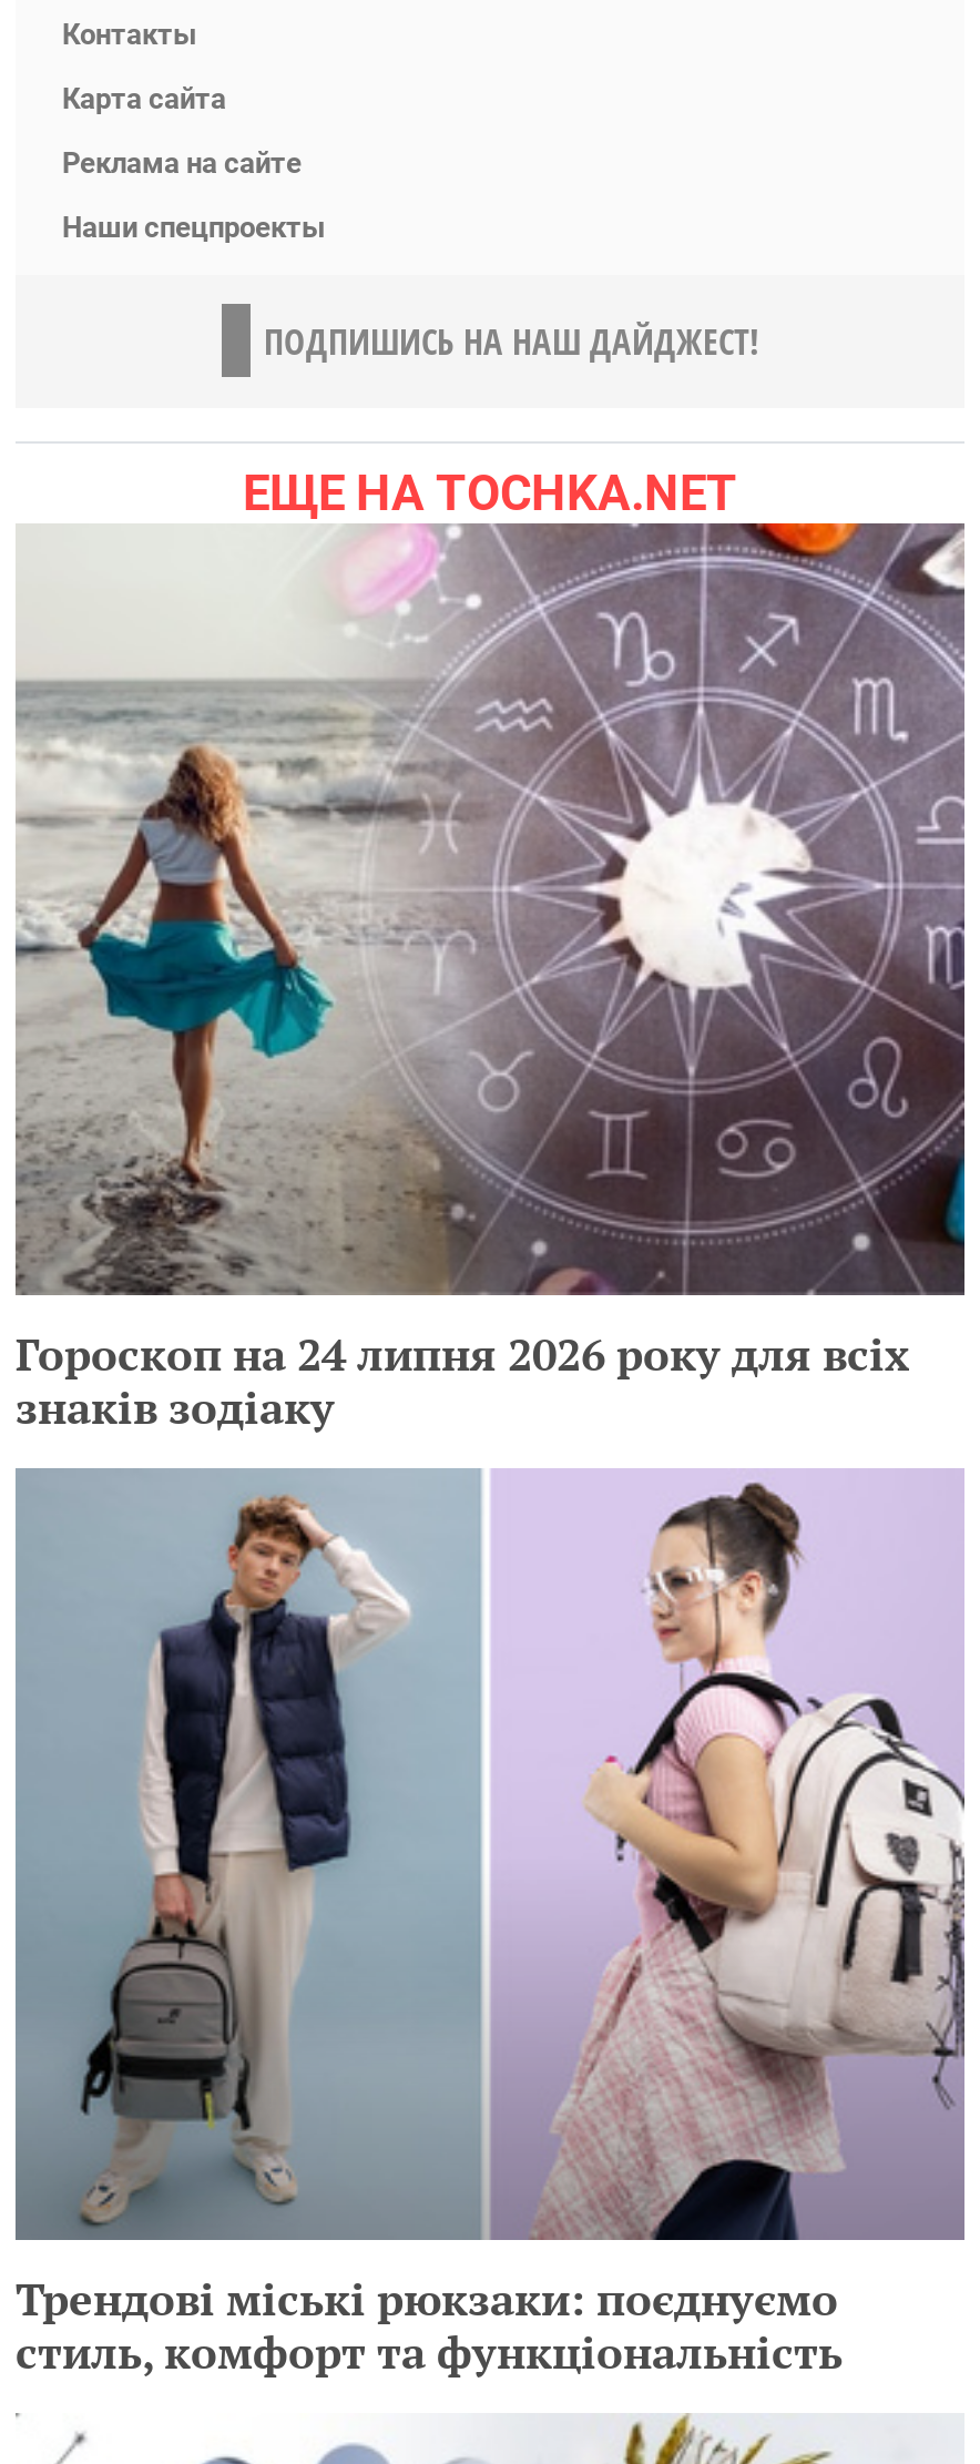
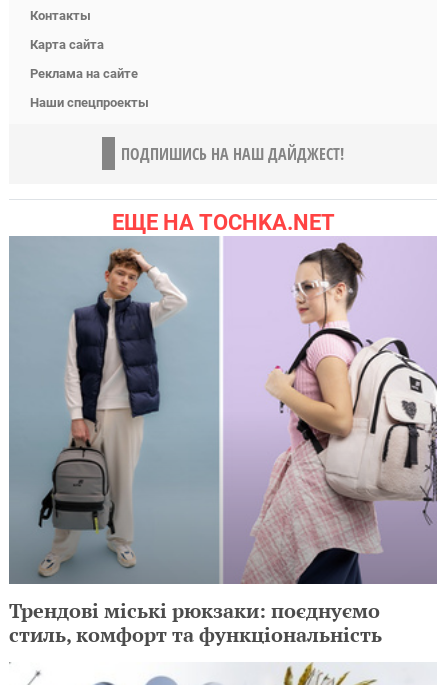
- [image]
- Гороскоп на 24 липня 2026 року для всіх
- знаків зодіаку
